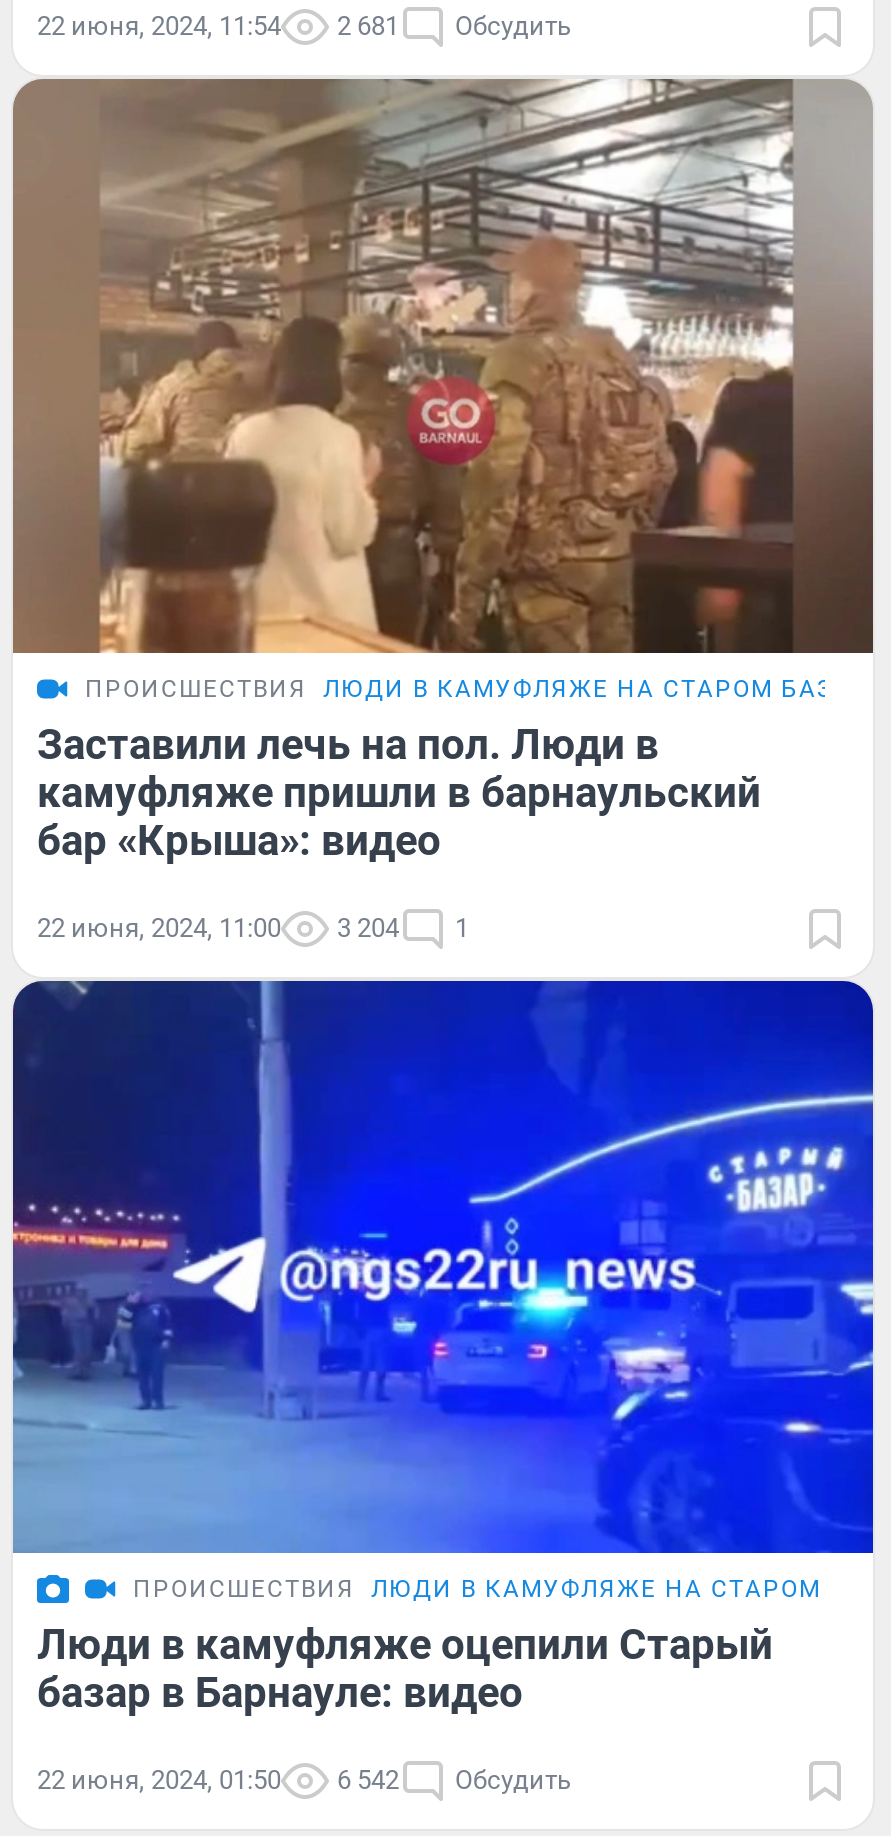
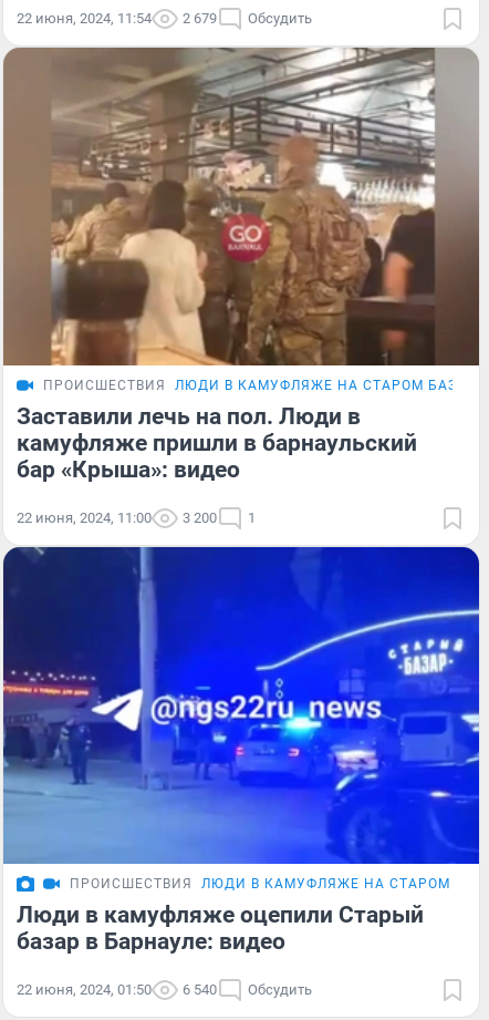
- 22 июня, 2024, 11:54 2 681 Обсудить
+ 22 июня, 2024, 11:54 2 679 Обсудить

- 22 июня, 2024, 11:00 3 204 1
+ 22 июня, 2024, 11:00 3 200 1

- 22 июня, 2024, 01:50 6 542 Обсудить
+ 22 июня, 2024, 01:50 6 540 Обсудить
